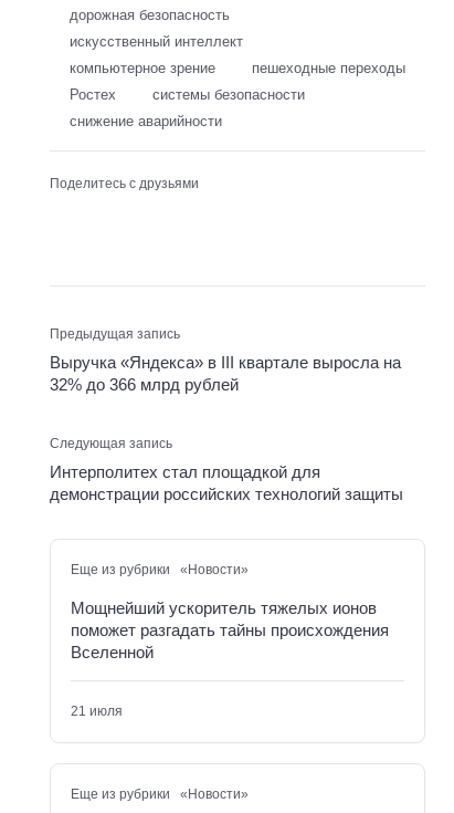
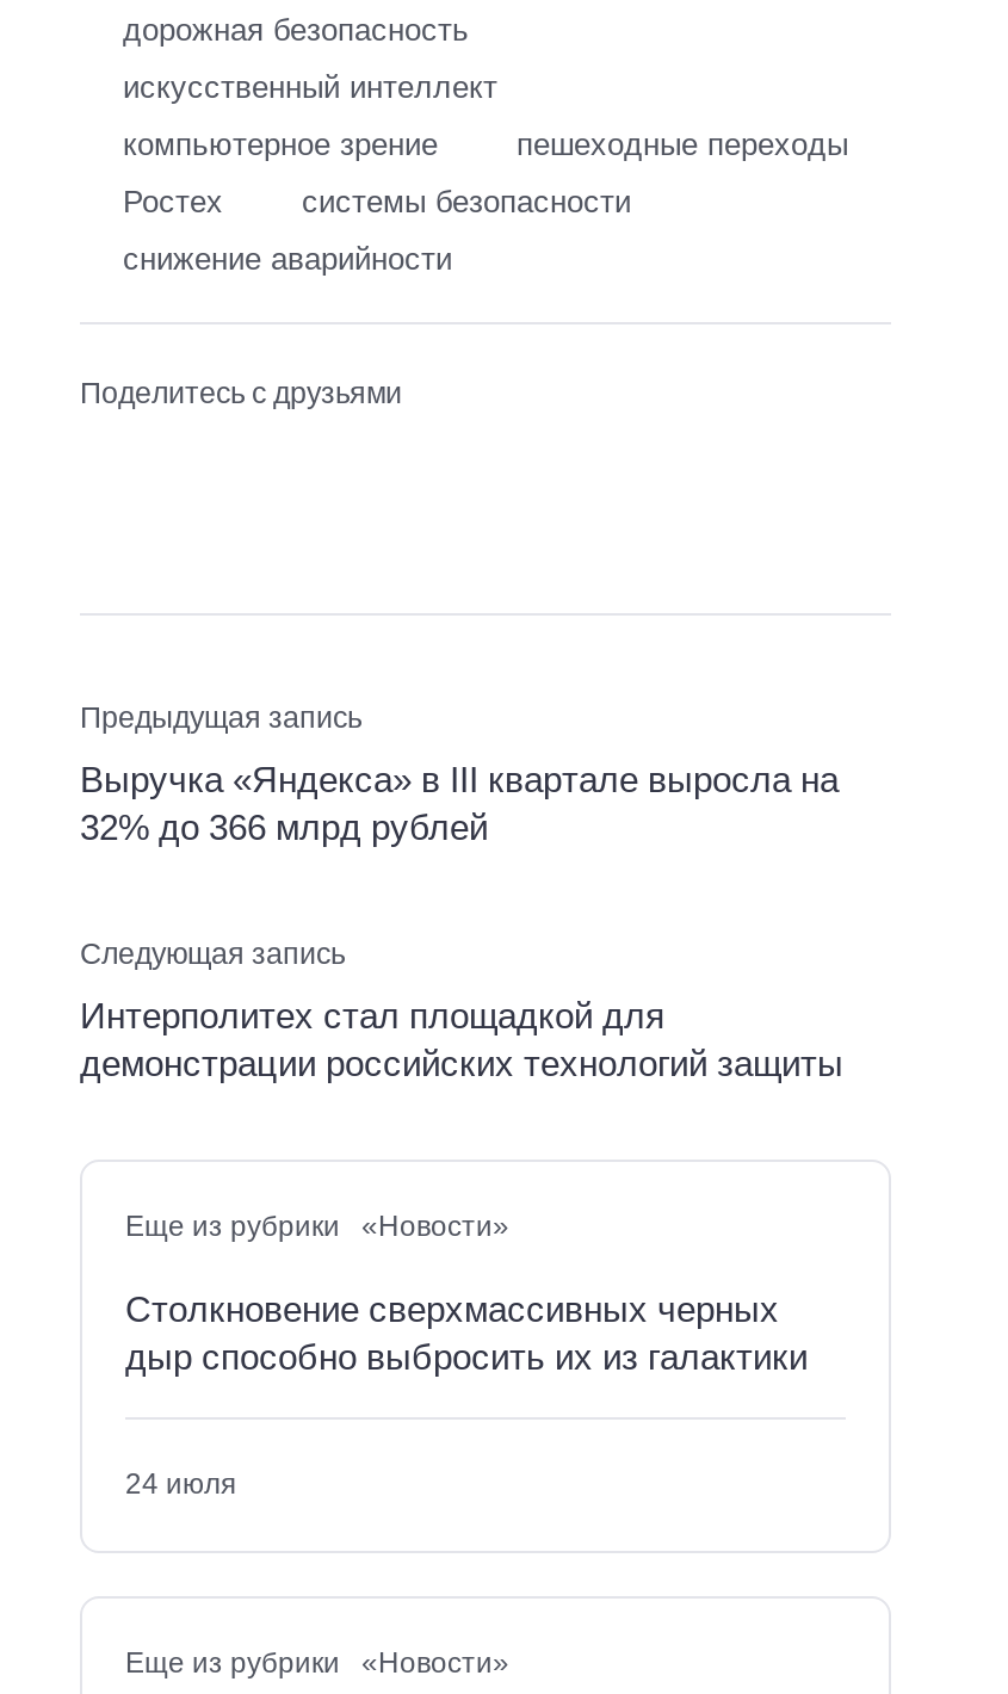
- Мощнейший ускоритель тяжелых ионов
- поможет разгадать тайны происхождения
- Вселенной
+ Столкновение сверхмассивных черных
+ дыр способно выбросить их из галактики

- 21 июля
+ 24 июля
